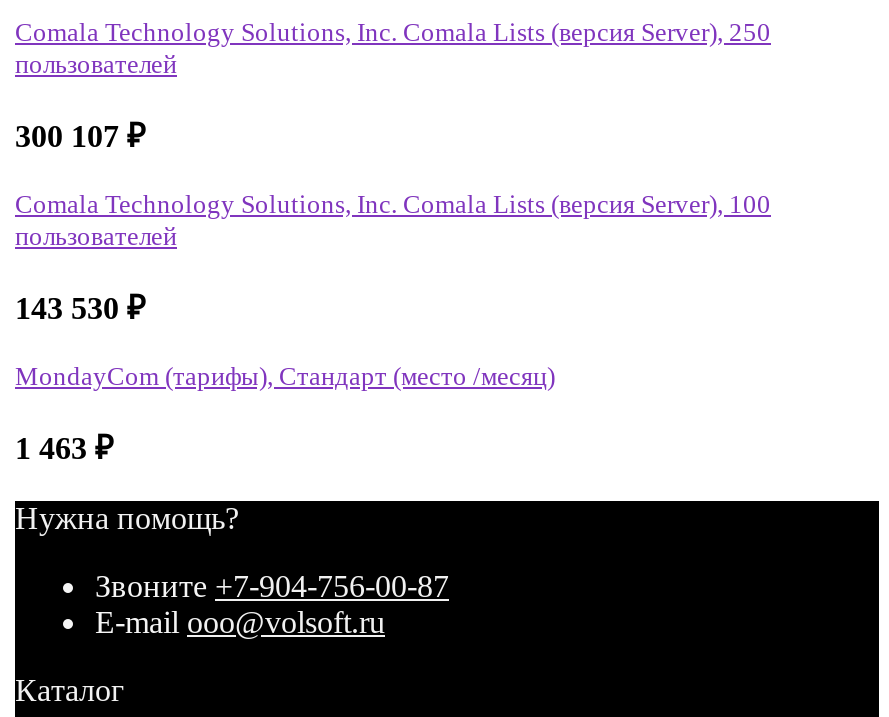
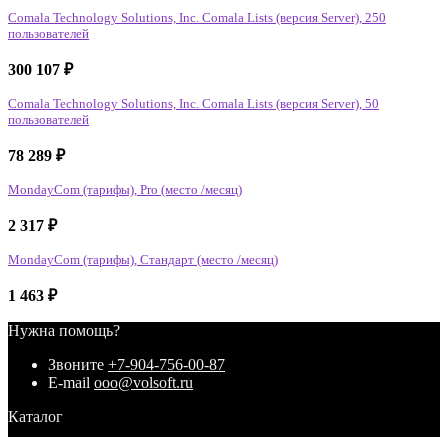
- Comala Technology Solutions, Inc. Comala Lists (версия Server), 100
+ Comala Technology Solutions, Inc. Comala Lists (версия Server), 50

- 143 530 ₽
+ 78 289 ₽
+ MondayCom (тарифы), Pro (место /месяц)
+ 2 317 ₽
